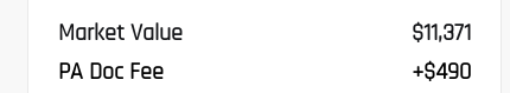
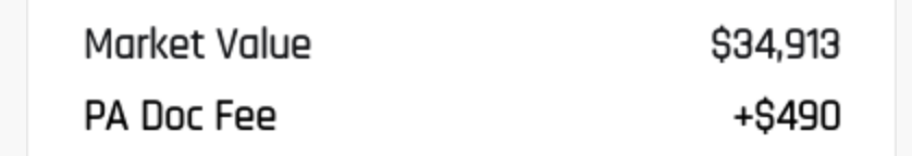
- $11,371
+ $34,913
